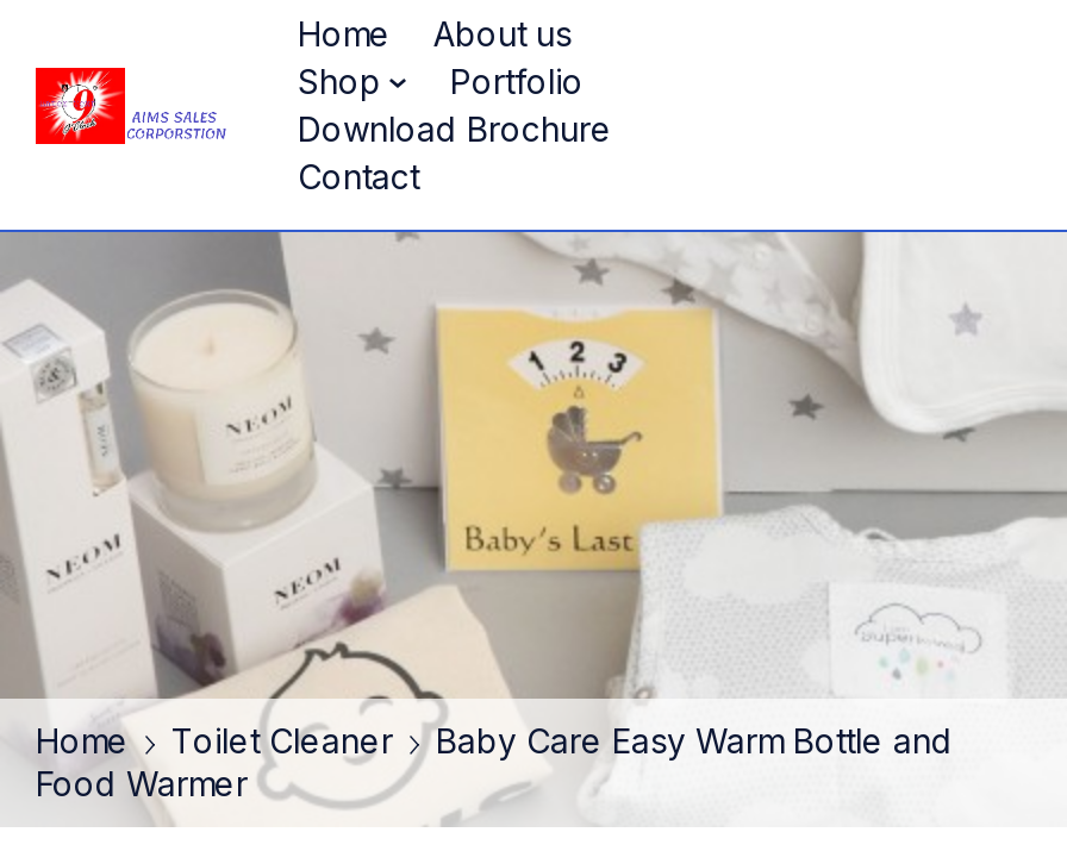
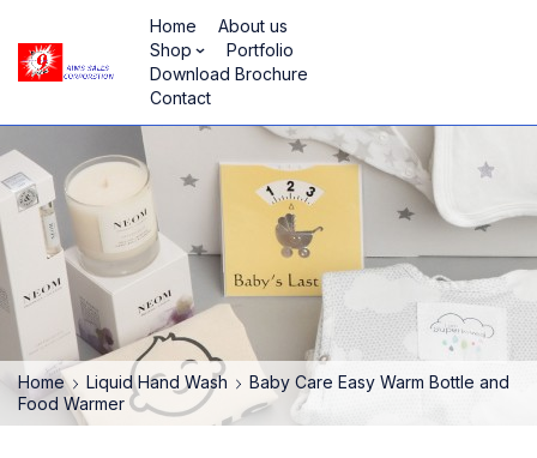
- Toilet Cleaner
+ Liquid Hand Wash
